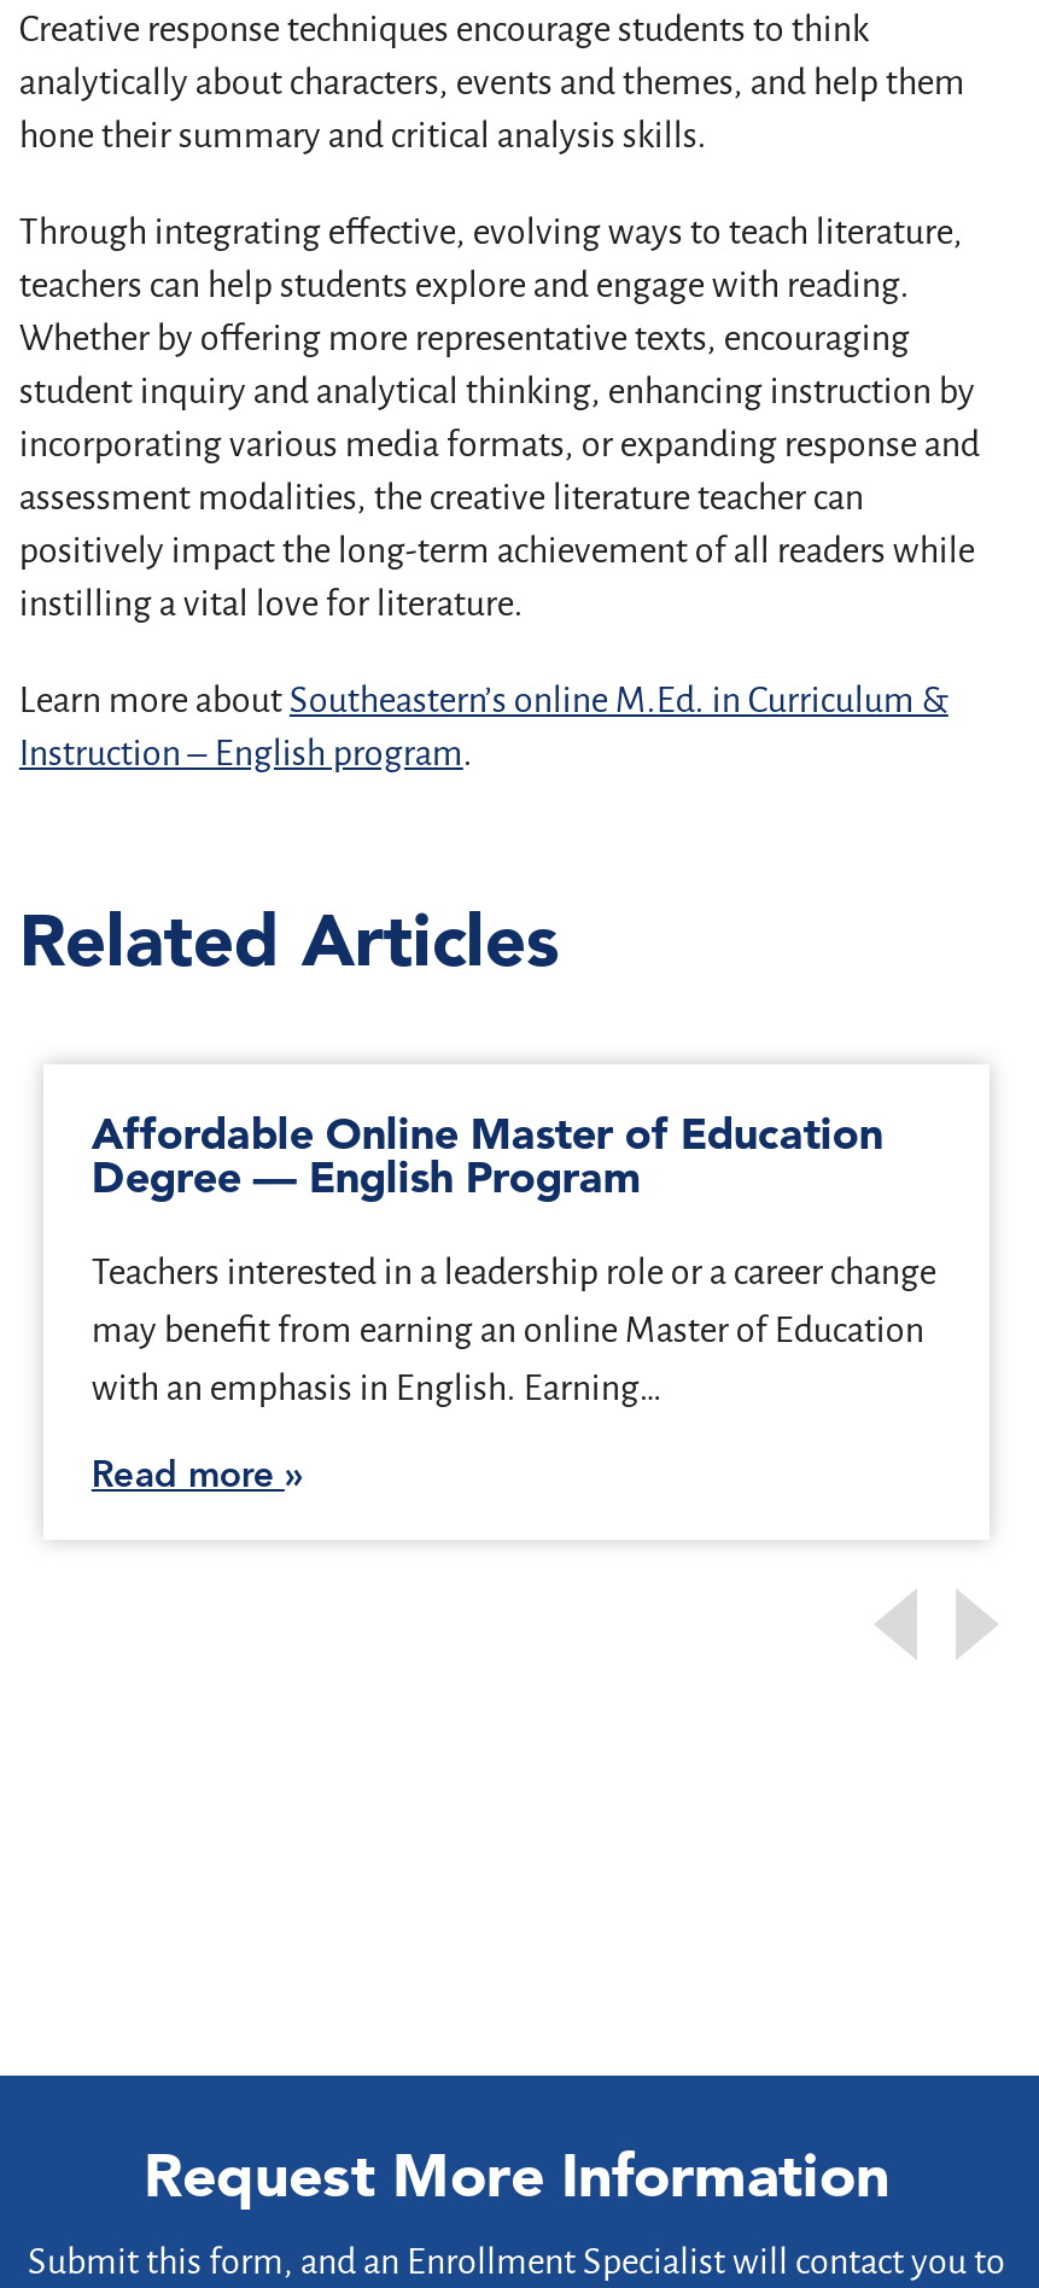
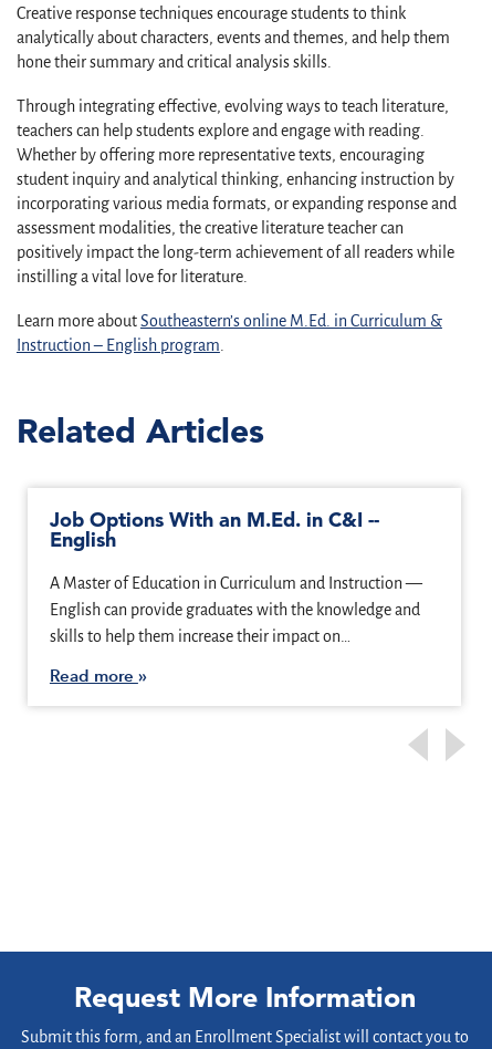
- Affordable Online Master of Education
- Degree — English Program
+ Job Options With an M.Ed. in C&I --
+ English

- Teachers interested in a leadership role or a career change
+ A Master of Education in Curriculum and Instruction —

- may benefit from earning an online Master of Education
+ English can provide graduates with the knowledge and

- with an emphasis in English. Earning…
+ skills to help them increase their impact on…
